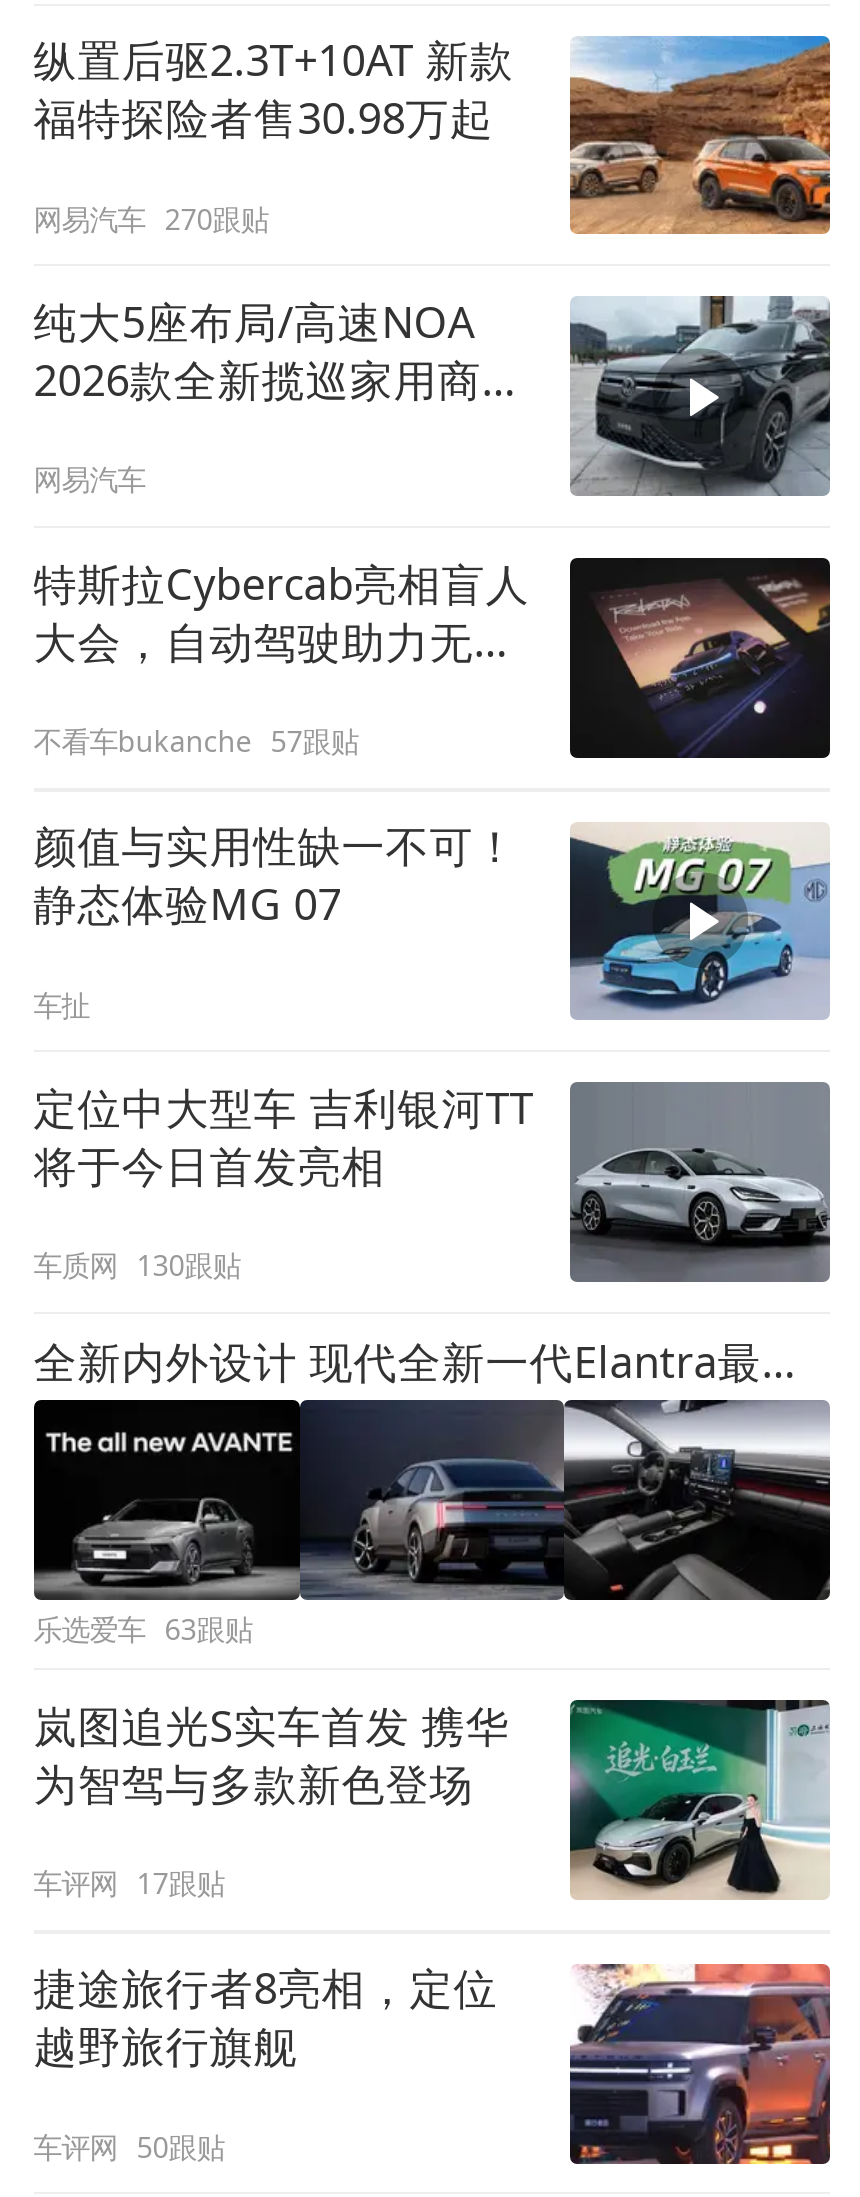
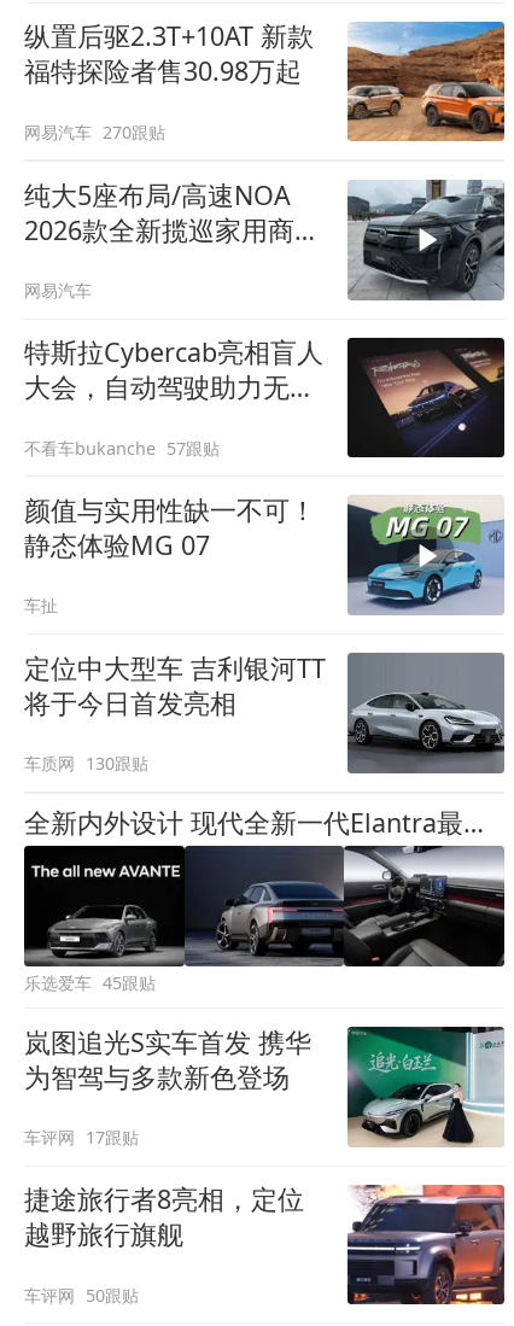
- 乐选爱车 63跟贴
+ 乐选爱车 45跟贴
